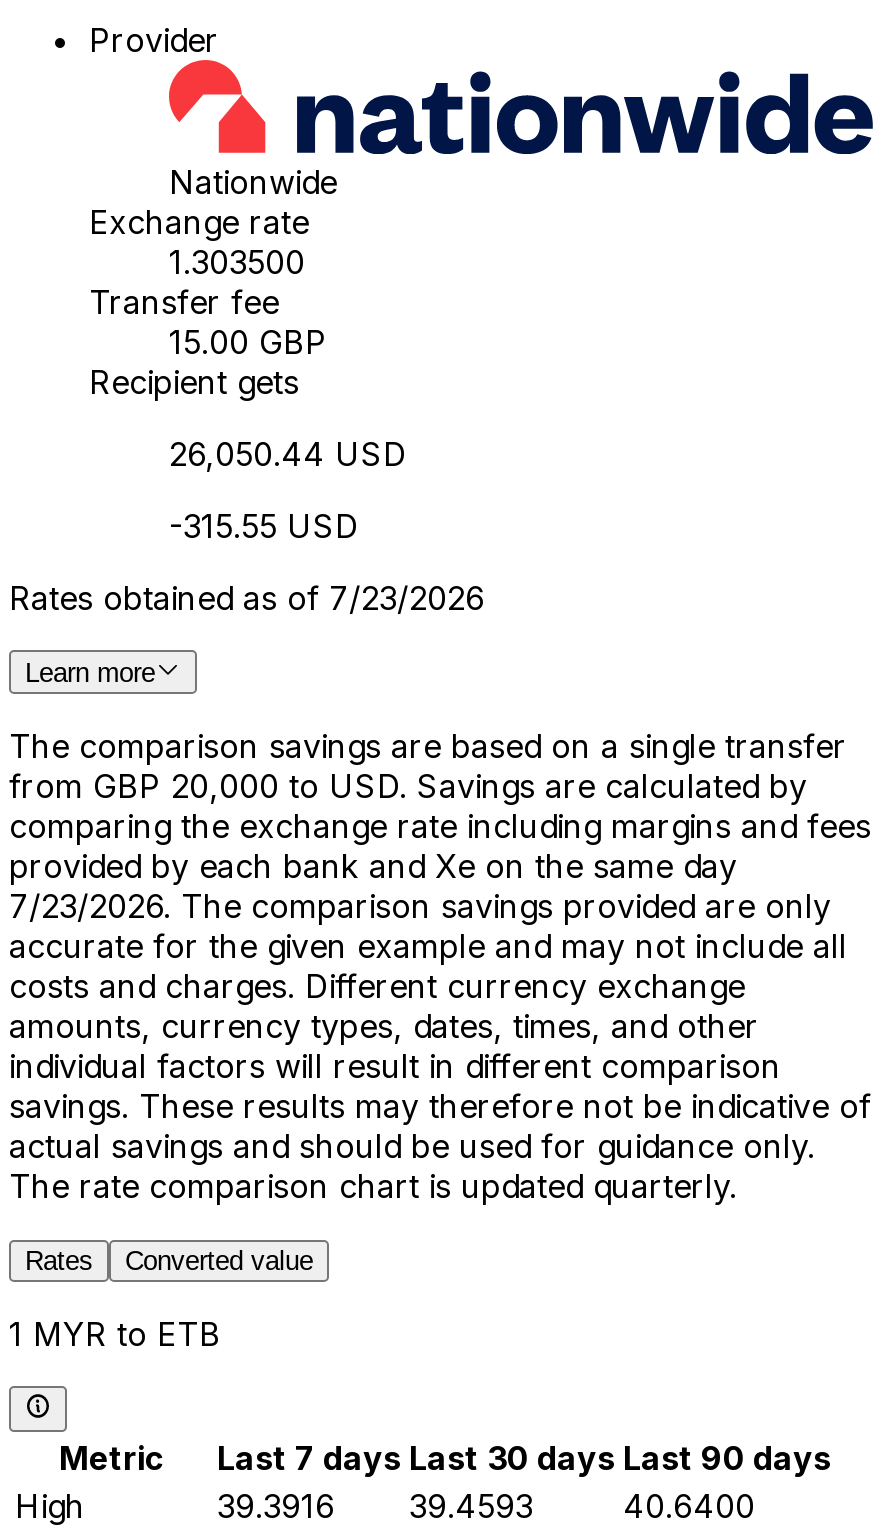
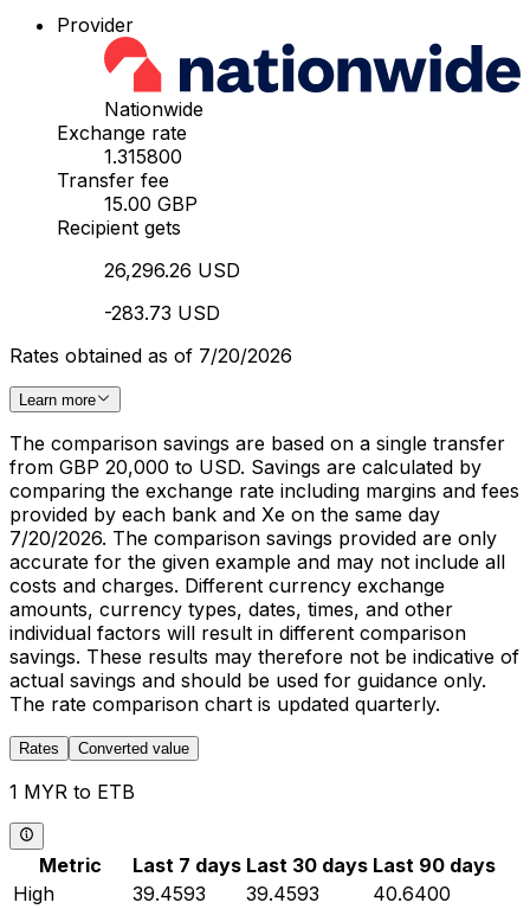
- 1.303500
+ 1.315800

- 26,050.44 USD
+ 26,296.26 USD

- -315.55 USD
+ -283.73 USD

- Rates obtained as of 7/23/2026
+ Rates obtained as of 7/20/2026

- 7/23/2026. The comparison savings provided are only
+ 7/20/2026. The comparison savings provided are only

- 39.3916 39.4593
+ 39.4593 39.4593
